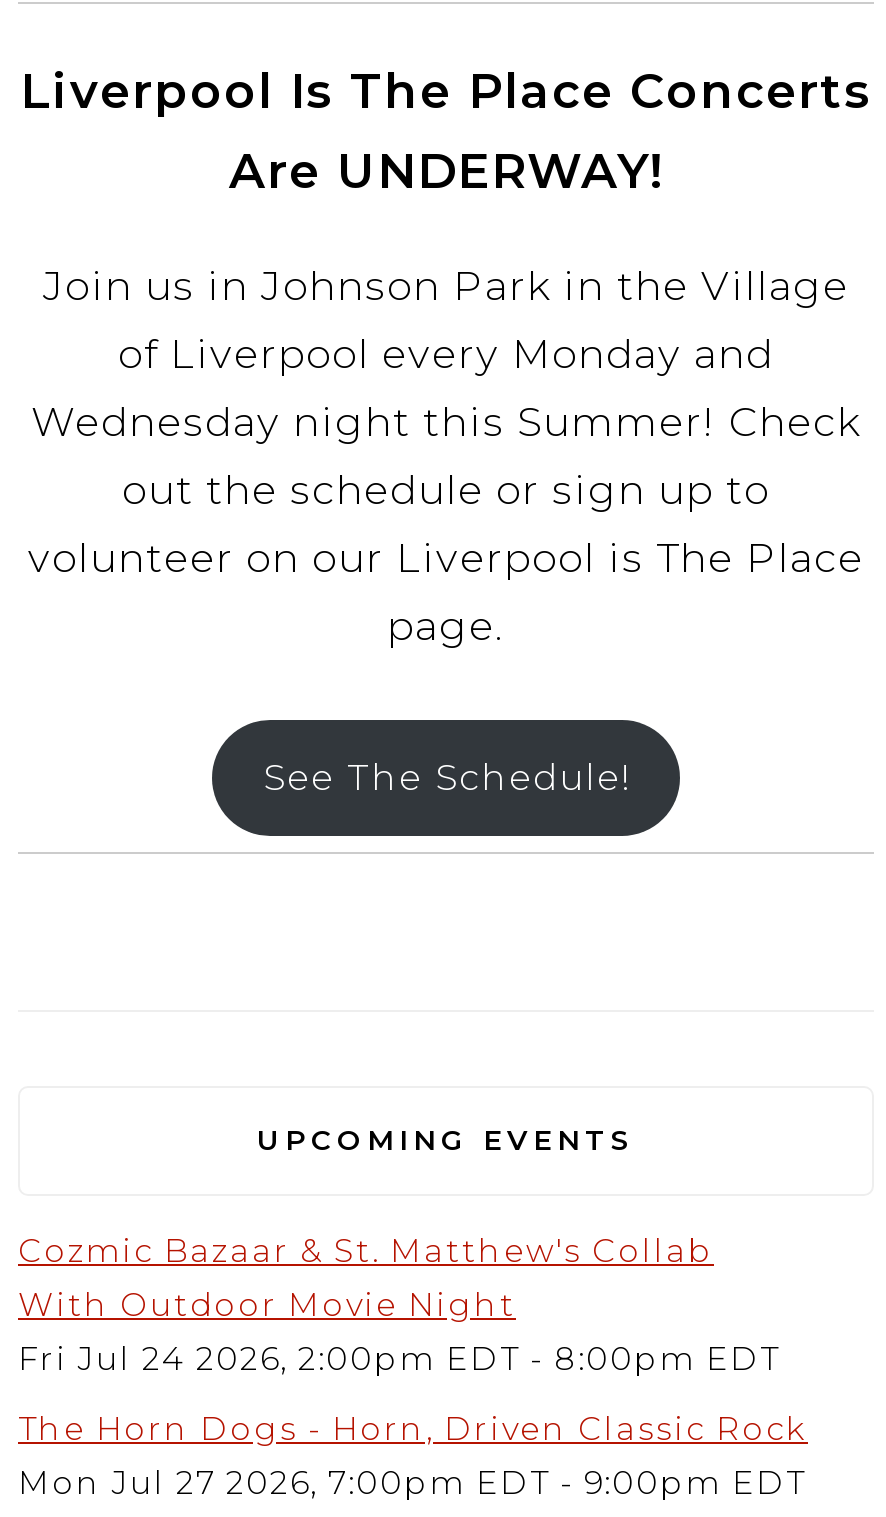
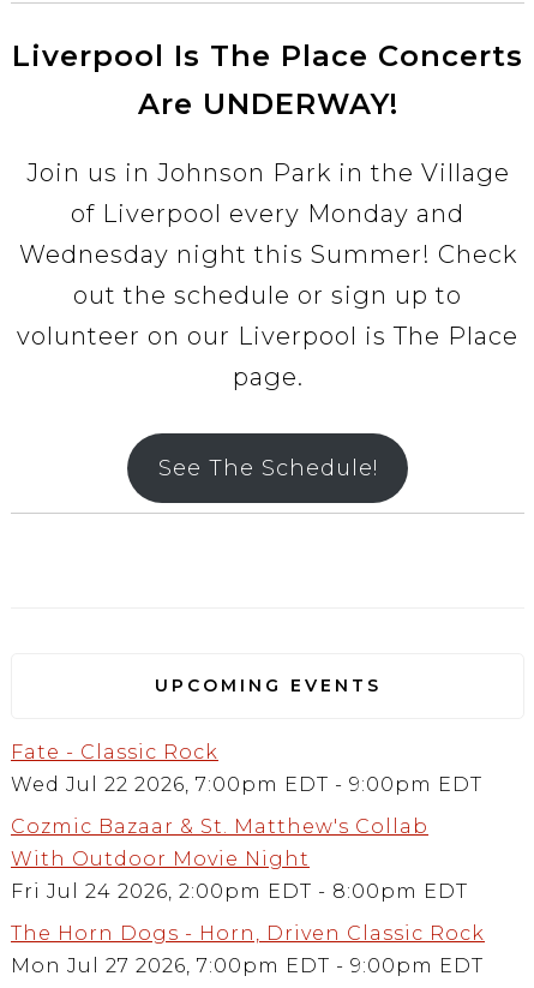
+ Fate - Classic Rock
+ Wed Jul 22 2026, 7:00pm EDT - 9:00pm EDT
